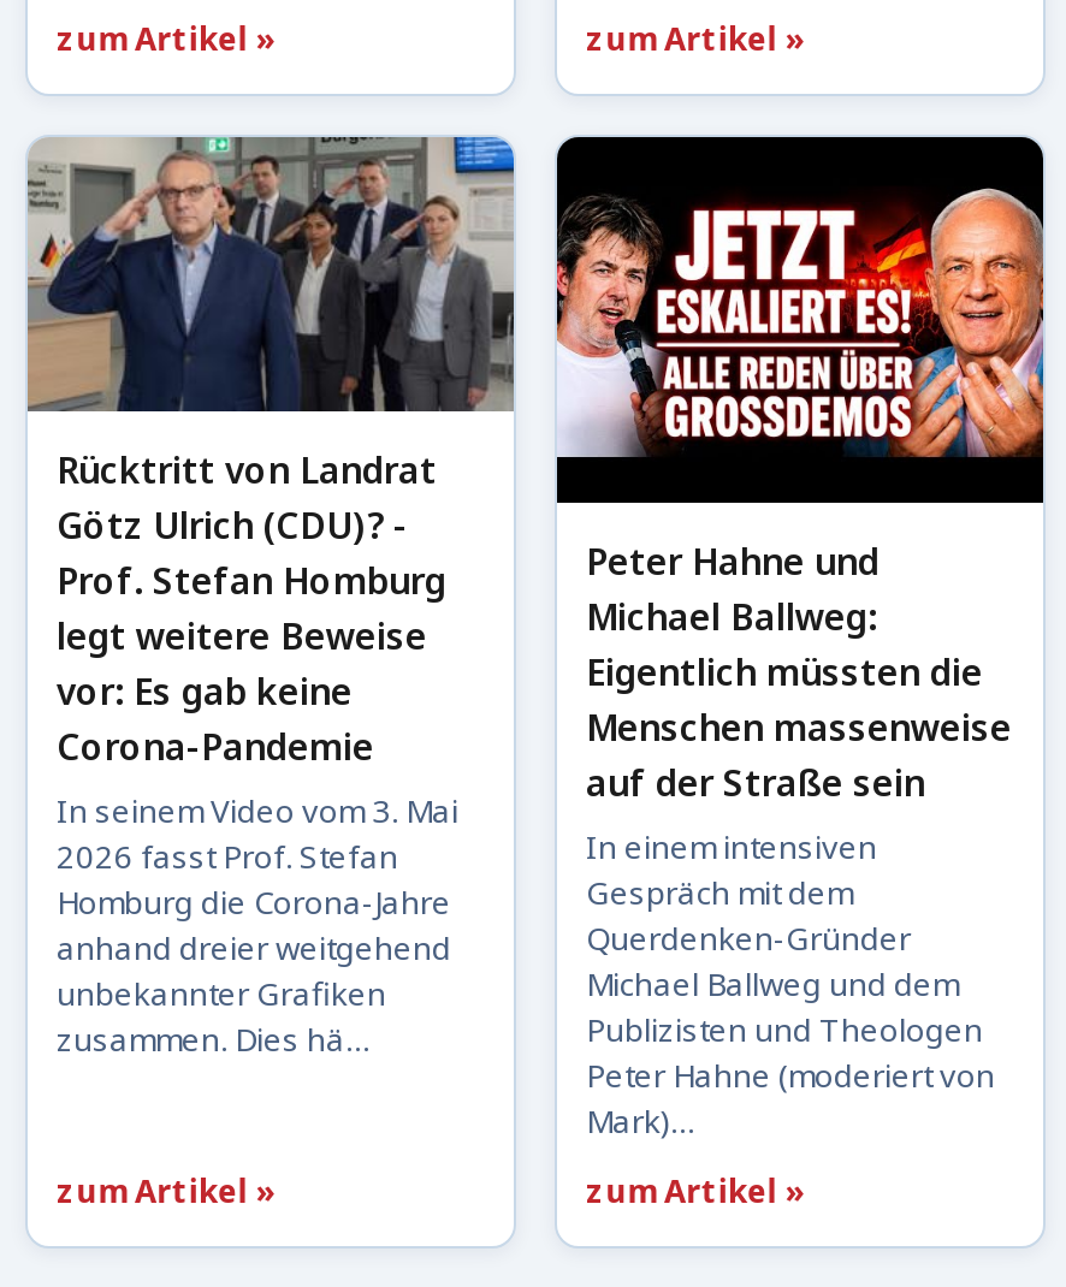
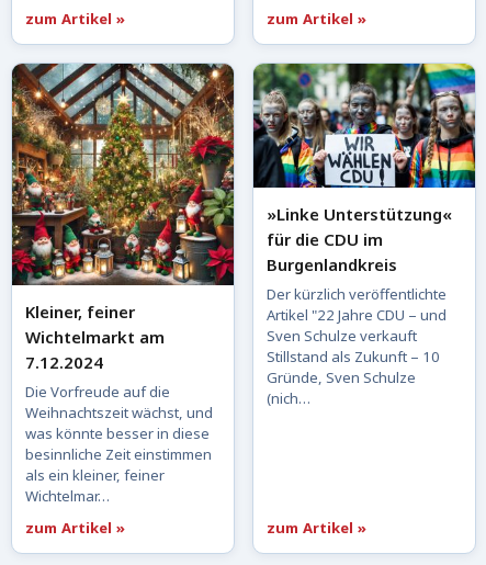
- [image]
- Rücktritt von Landrat
- Götz Ulrich (CDU)? -
- Prof. Stefan Homburg
- legt weitere Beweise
- vor: Es gab keine
- Corona-Pandemie
- In seinem Video vom 3. Mai
- 2026 fasst Prof. Stefan
- Homburg die Corona-Jahre
- anhand dreier weitgehend
- unbekannter Grafiken
- zusammen. Dies hä…
+ [image]
+ Kleiner, feiner
+ Wichtelmarkt am
+ 7.12.2024
+ Die Vorfreude auf die
+ Weihnachtszeit wächst, und
+ was könnte besser in diese
+ besinnliche Zeit einstimmen
+ als ein kleiner, feiner
+ Wichtelmar…

- [image]
- Peter Hahne und
- Michael Ballweg:
- Eigentlich müssten die
- Menschen massenweise
- auf der Straße sein
- In einem intensiven
- Gespräch mit dem
- Querdenken-Gründer
- Michael Ballweg und dem
- Publizisten und Theologen
- Peter Hahne (moderiert von
- Mark)…
+ [image]
+ »Linke Unterstützung«
+ für die CDU im
+ Burgenlandkreis
+ Der kürzlich veröffentlichte
+ Artikel "22 Jahre CDU – und
+ Sven Schulze verkauft
+ Stillstand als Zukunft – 10
+ Gründe, Sven Schulze
+ (nich…
